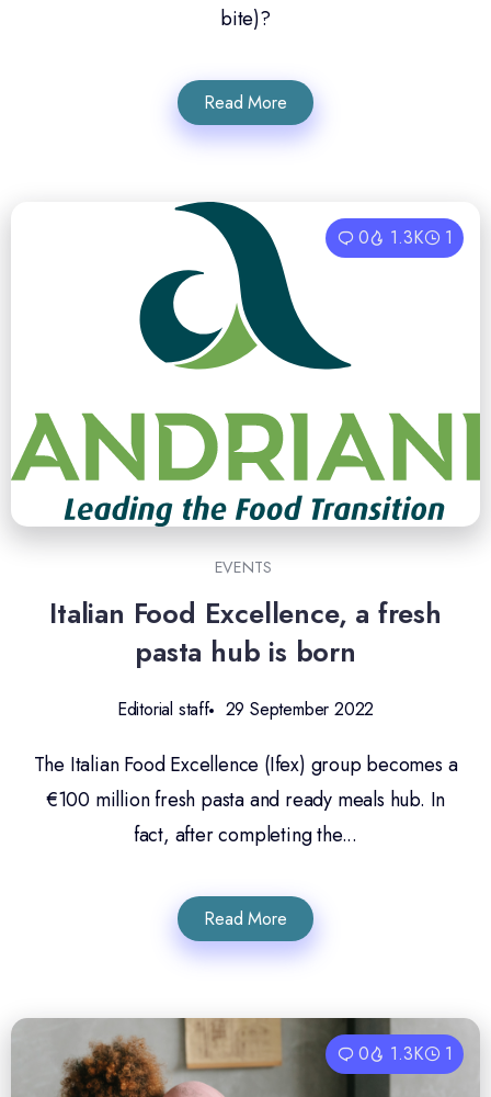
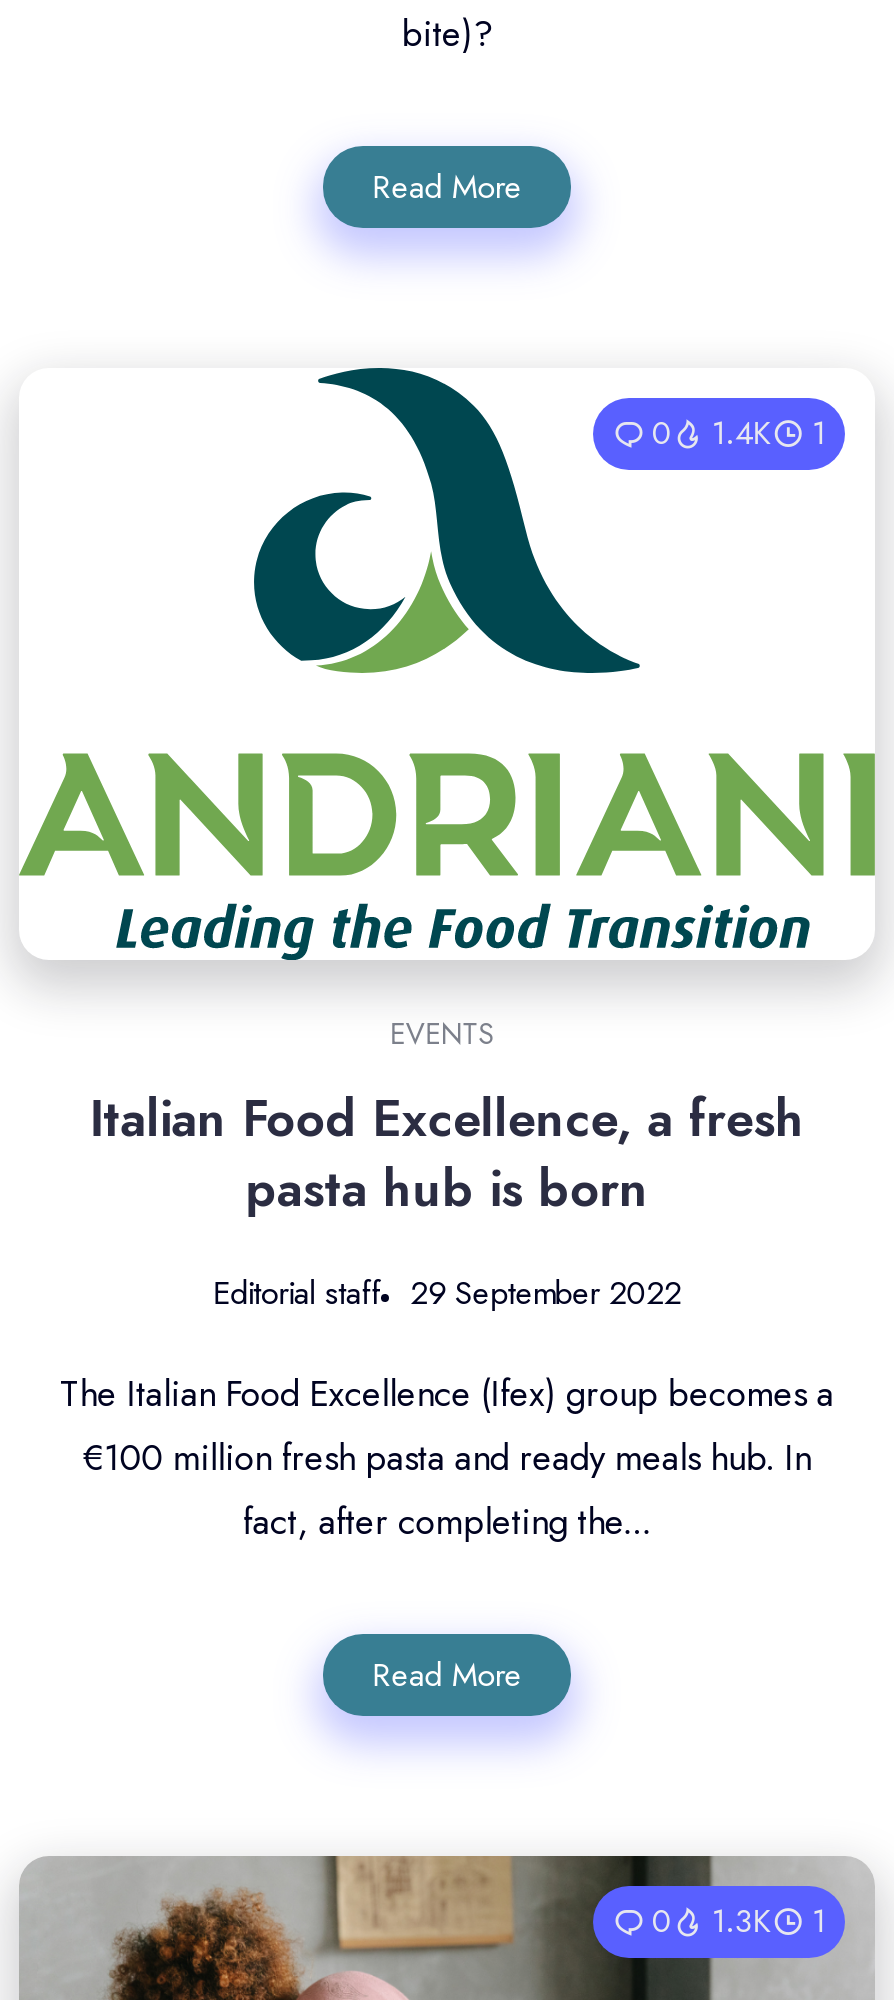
- 0 1.3K 1
+ 0 1.4K 1
